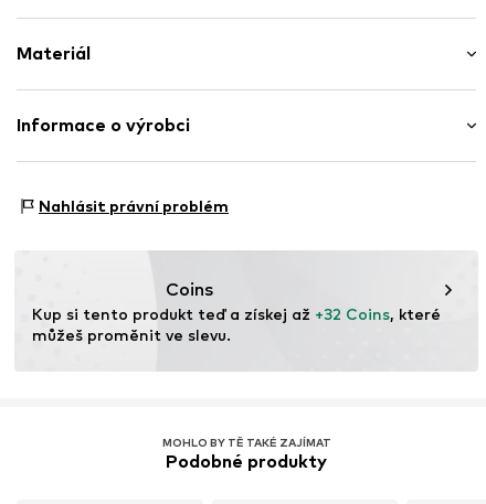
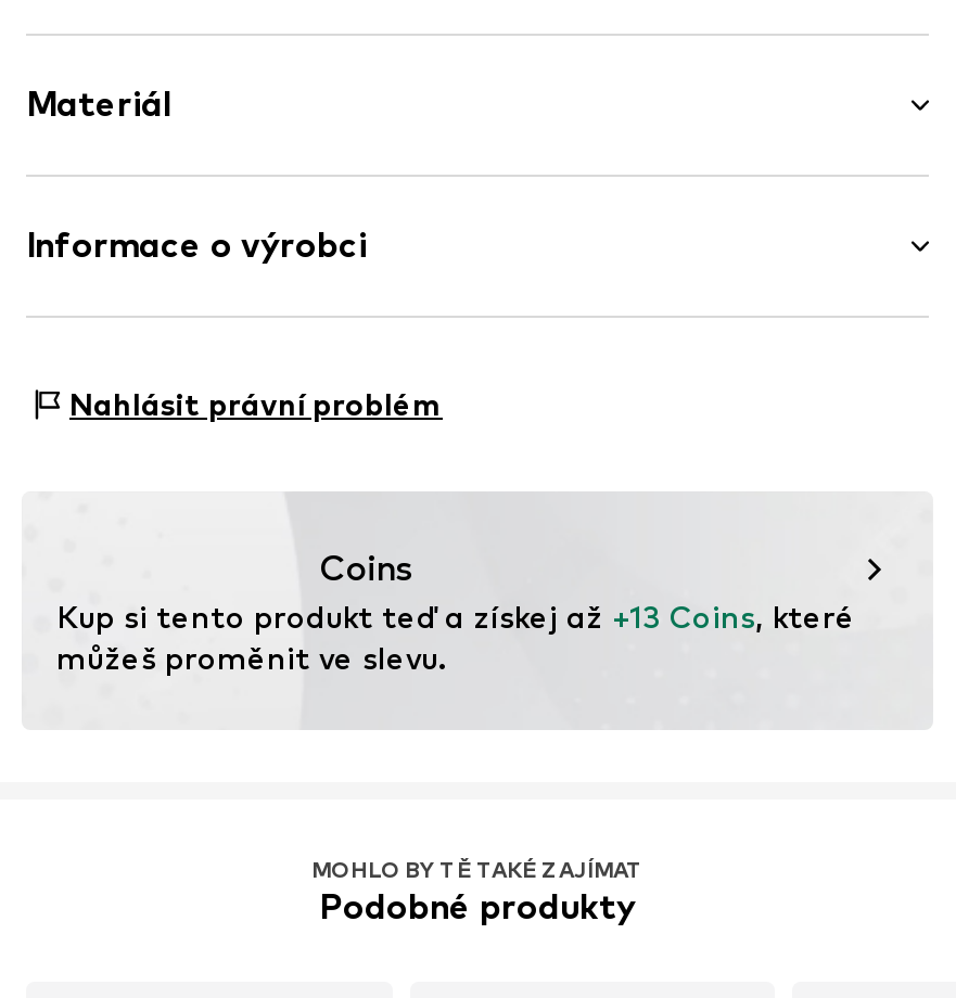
- Kup si tento produkt teď a získej až +32 Coins, které
+ Kup si tento produkt teď a získej až +13 Coins, které
